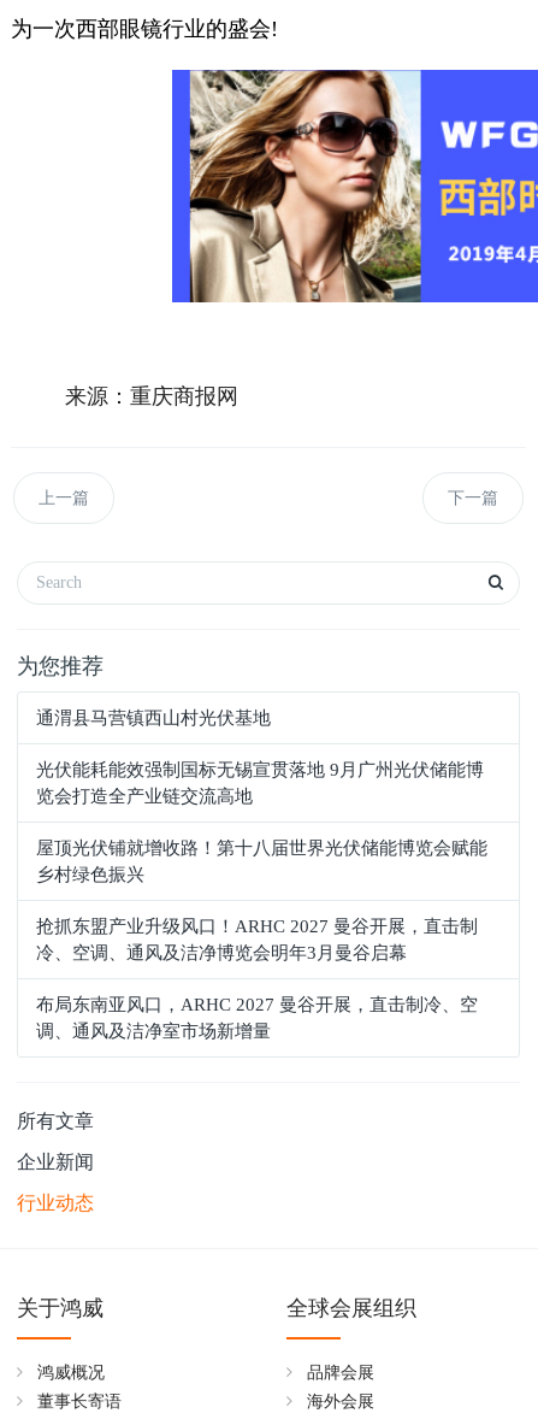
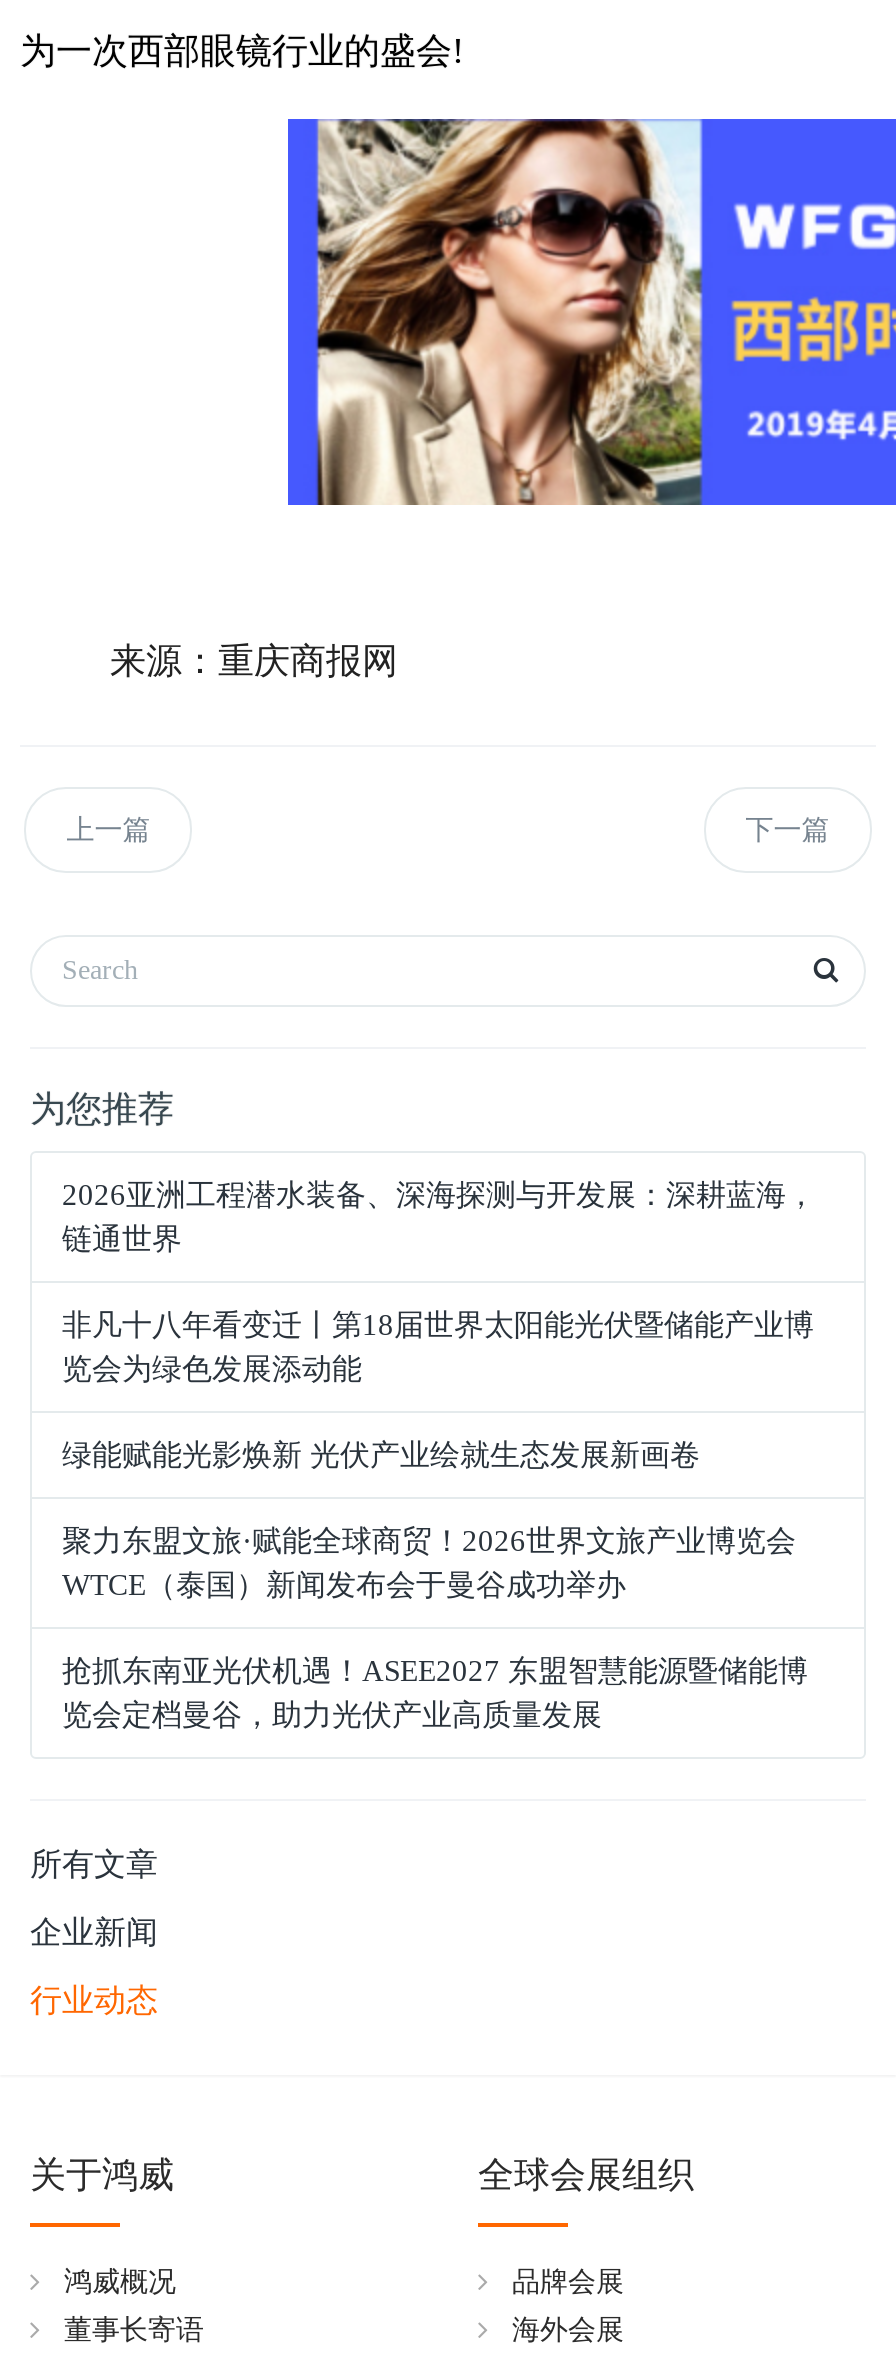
- 通渭县马营镇西山村光伏基地
+ 2026亚洲工程潜水装备、深海探测与开发展：深耕蓝海，
+ 链通世界

- 光伏能耗能效强制国标无锡宣贯落地 9月广州光伏储能博
- 览会打造全产业链交流高地
+ 非凡十八年看变迁丨第18届世界太阳能光伏暨储能产业博
+ 览会为绿色发展添动能

- 屋顶光伏铺就增收路！第十八届世界光伏储能博览会赋能
- 乡村绿色振兴
+ 绿能赋能光影焕新 光伏产业绘就生态发展新画卷

- 抢抓东盟产业升级风口！ARHC 2027 曼谷开展，直击制
- 冷、空调、通风及洁净博览会明年3月曼谷启幕
+ 聚力东盟文旅·赋能全球商贸！2026世界文旅产业博览会
+ WTCE（泰国）新闻发布会于曼谷成功举办

- 布局东南亚风口，ARHC 2027 曼谷开展，直击制冷、空
- 调、通风及洁净室市场新增量
+ 抢抓东南亚光伏机遇！ASEE2027 东盟智慧能源暨储能博
+ 览会定档曼谷，助力光伏产业高质量发展
